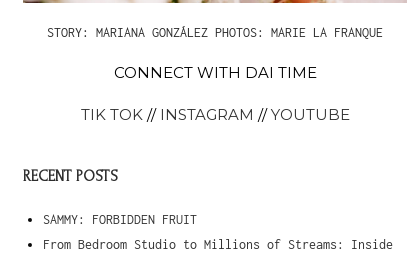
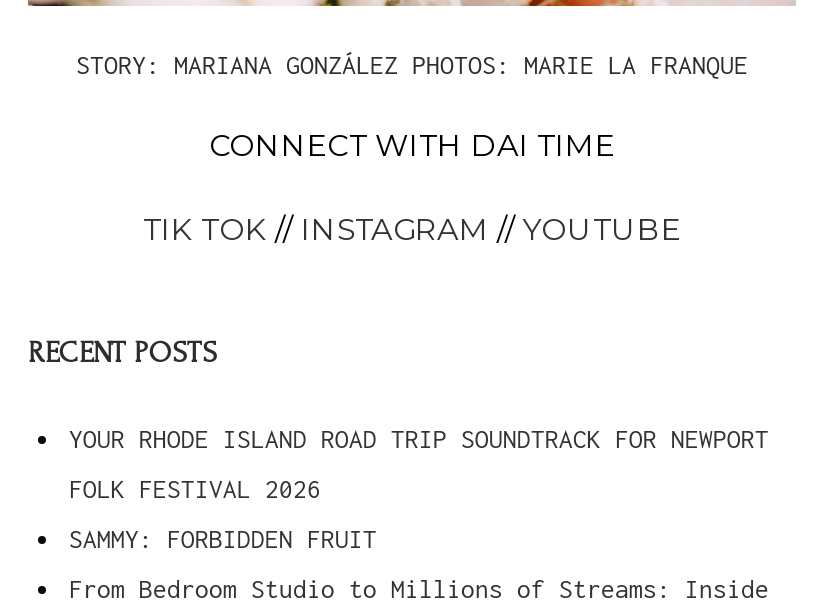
+ YOUR RHODE ISLAND ROAD TRIP SOUNDTRACK FOR NEWPORT
+ FOLK FESTIVAL 2026
